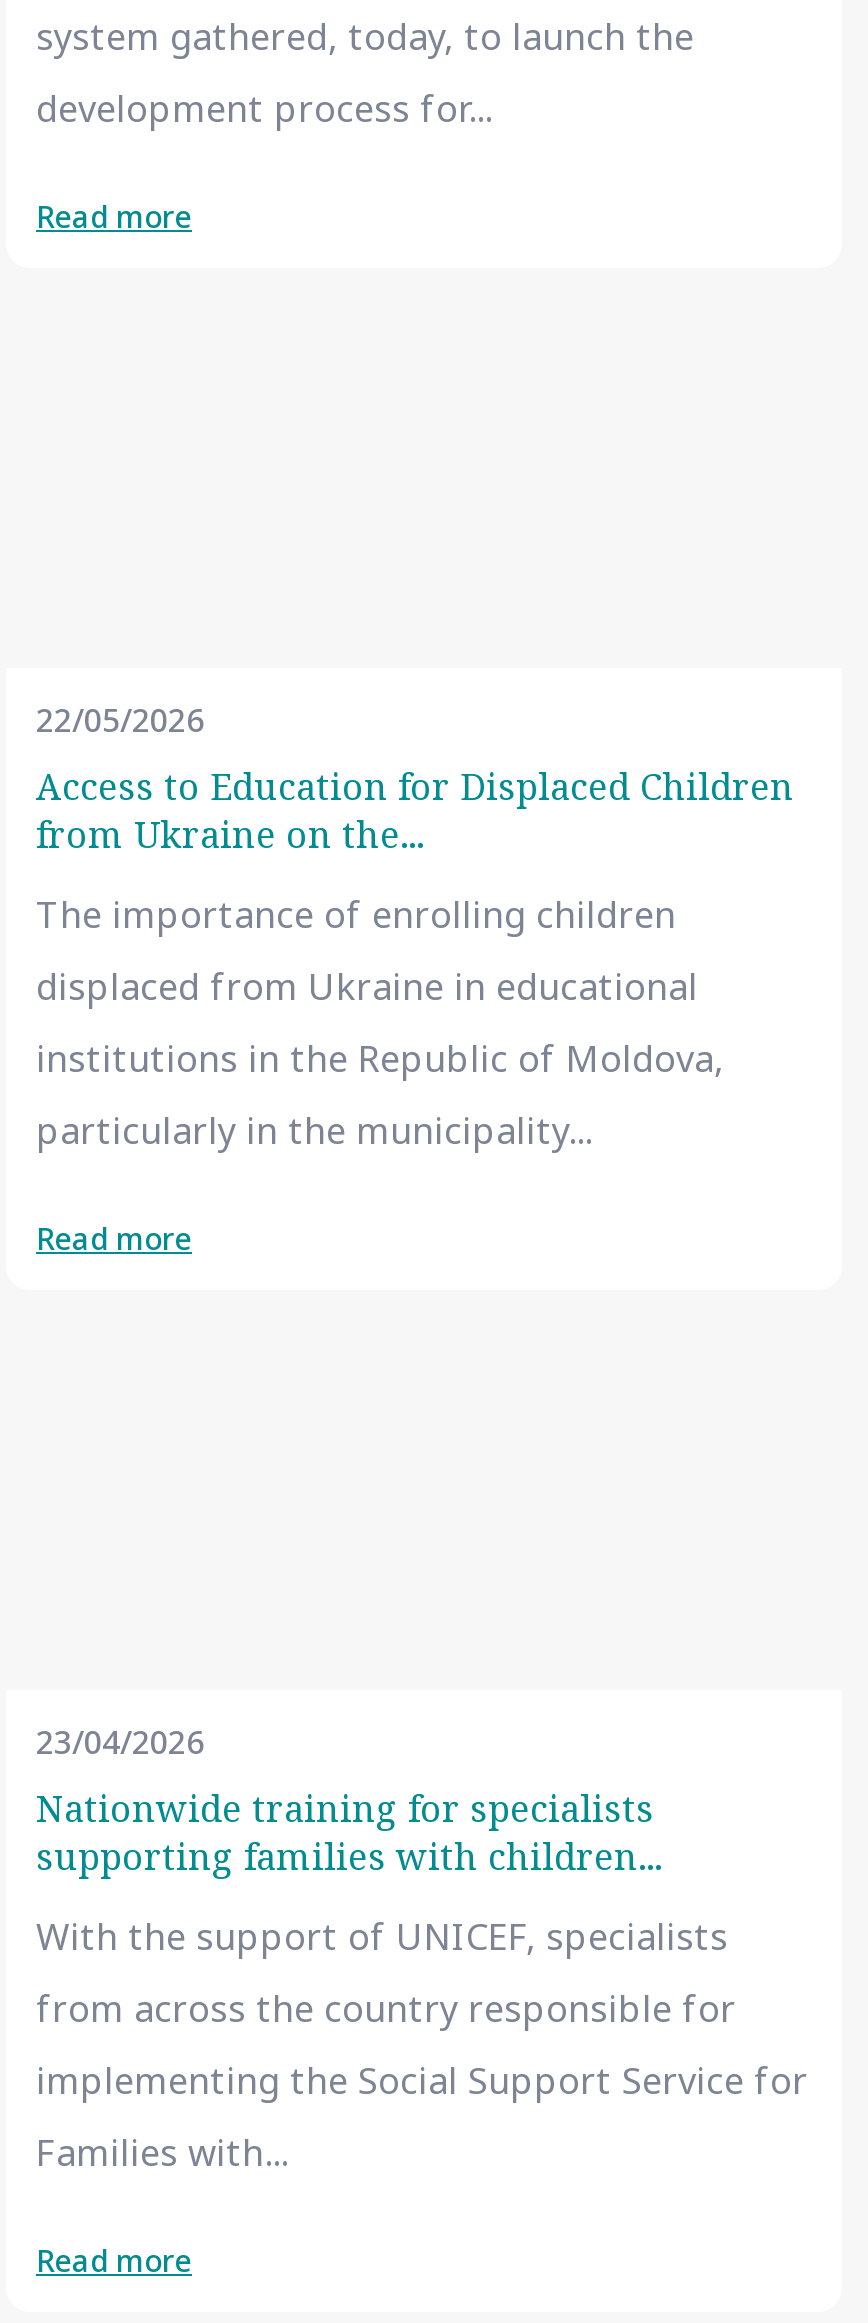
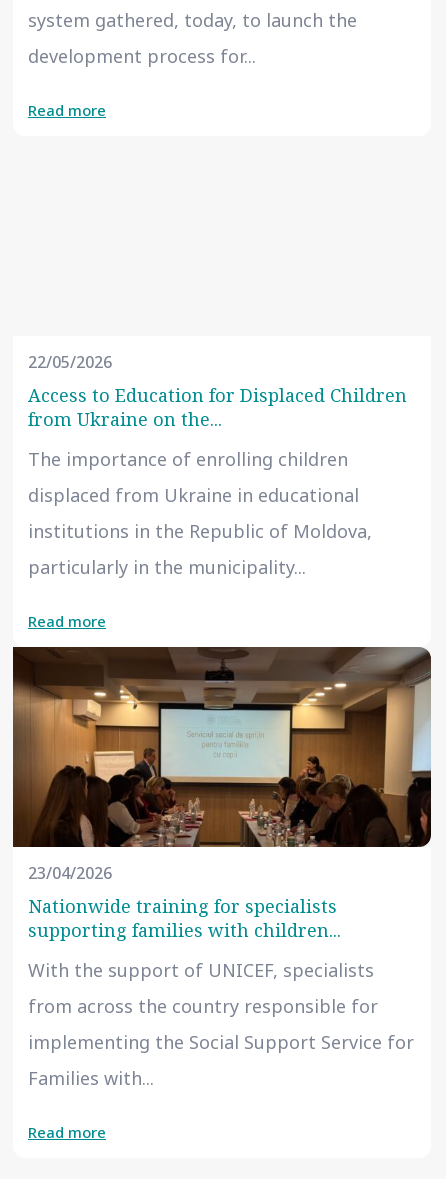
+ [image]
